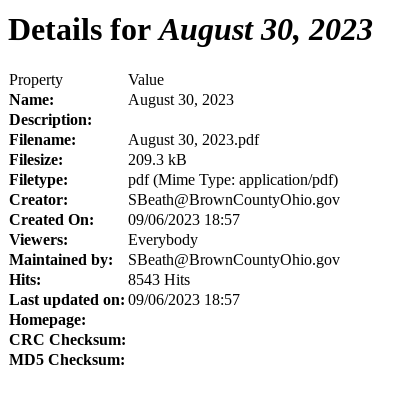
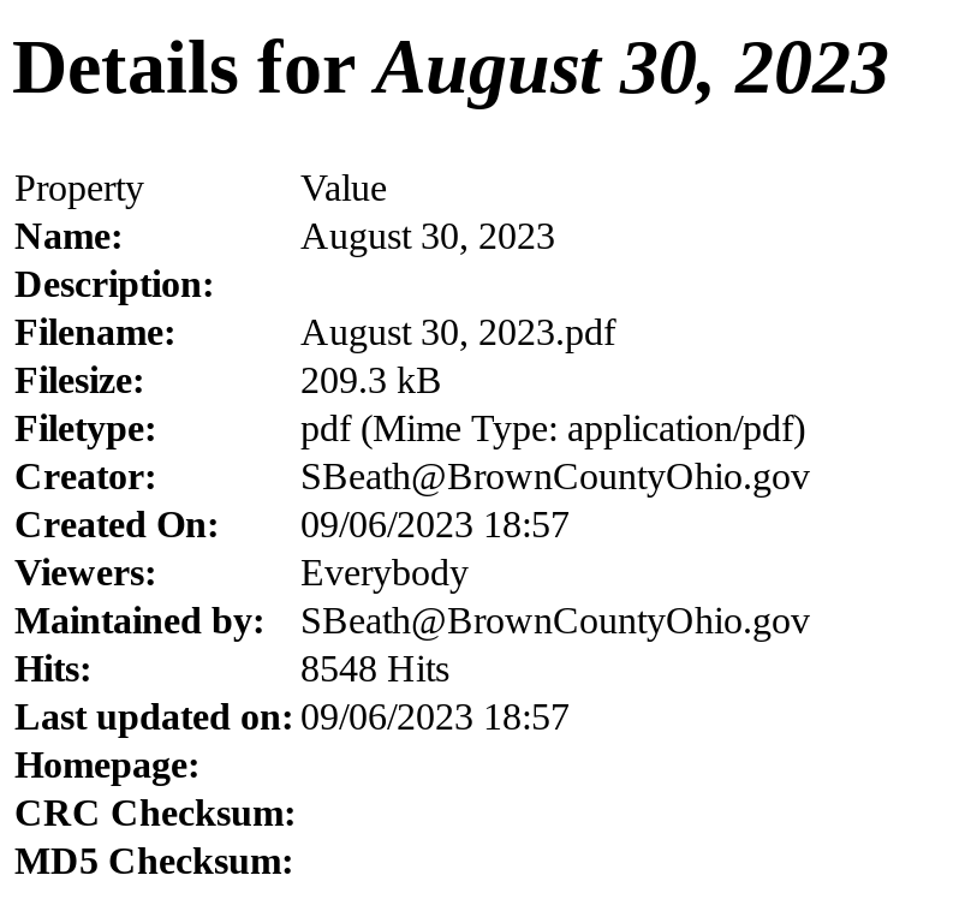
- 8543 Hits
+ 8548 Hits
